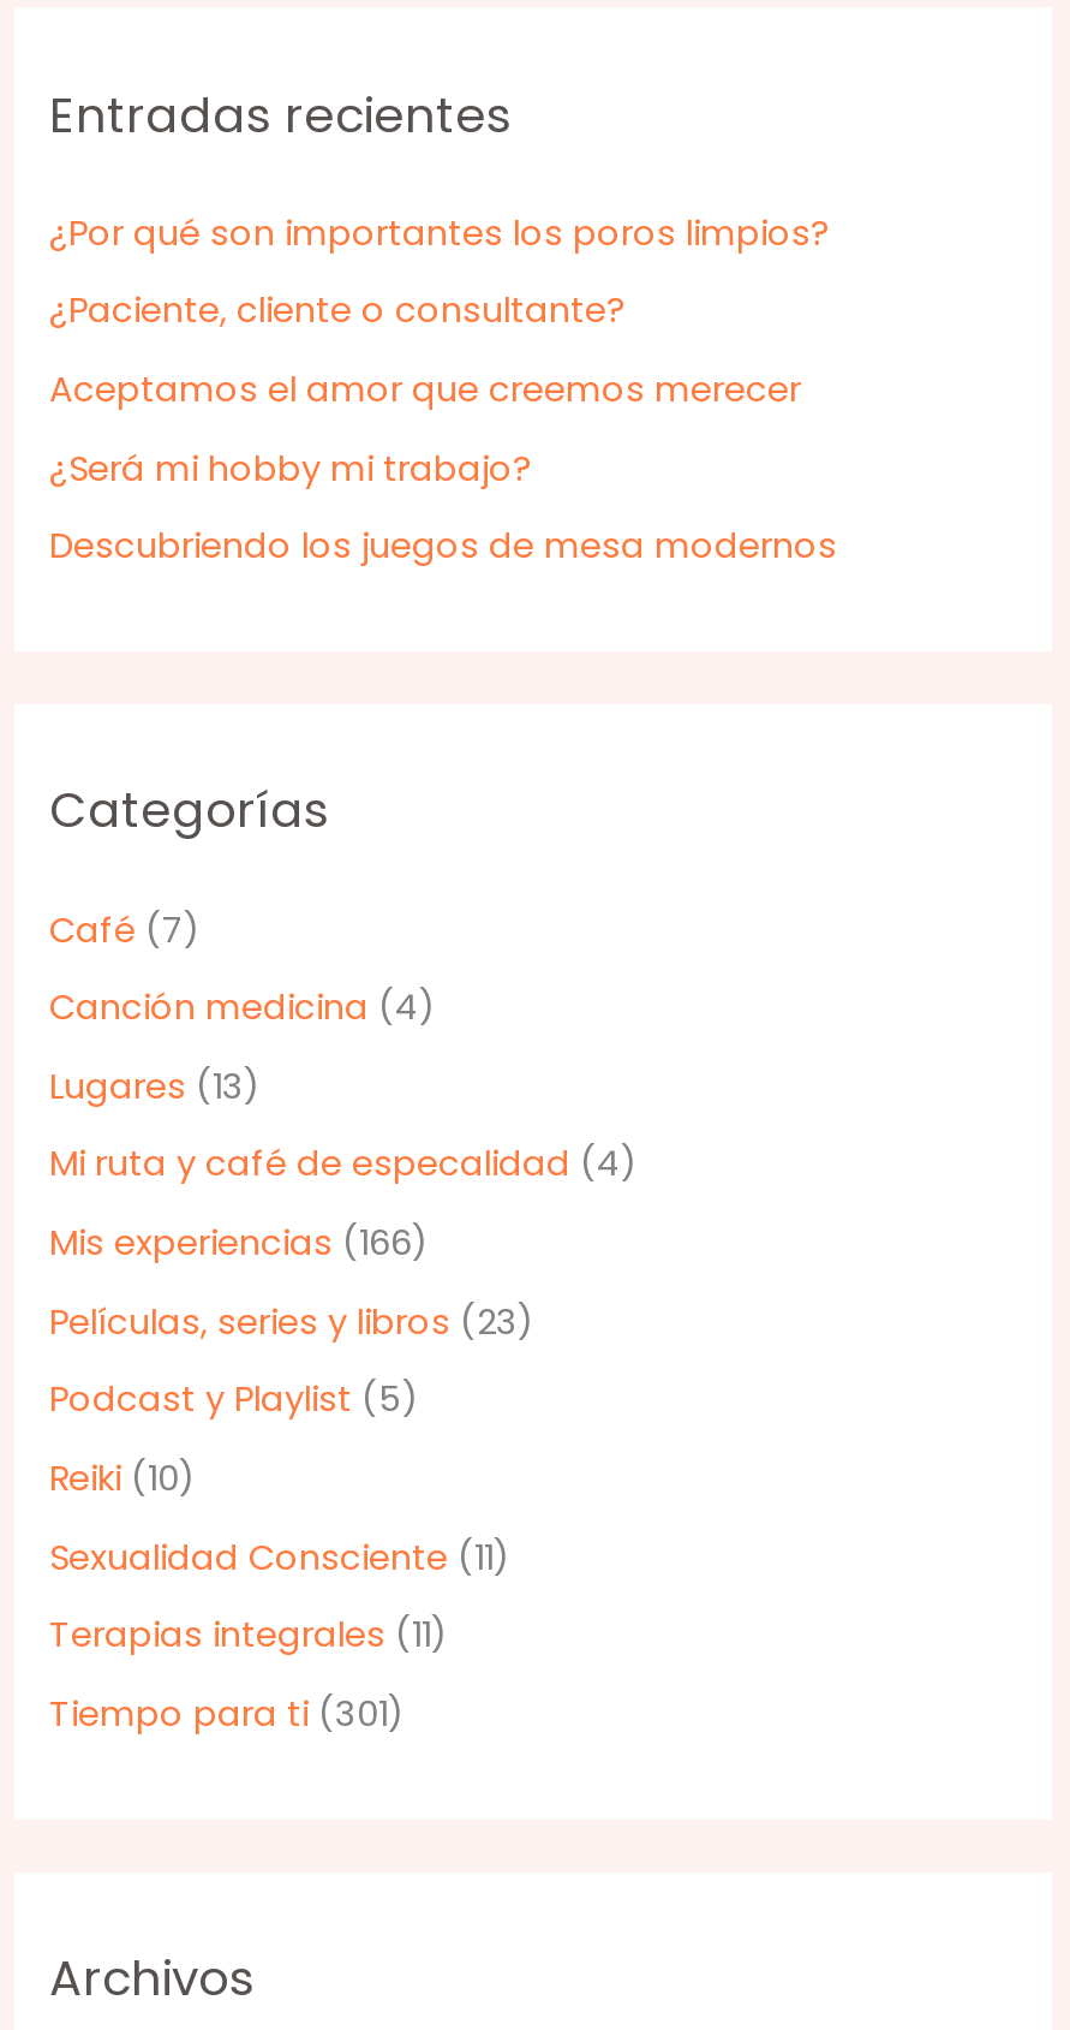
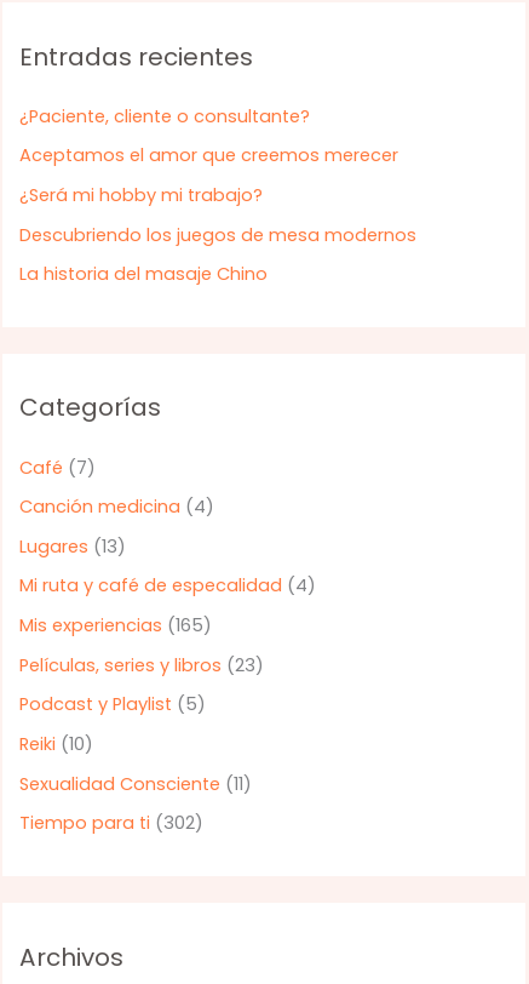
- ¿Por qué son importantes los poros limpios?

+ La historia del masaje Chino

- Mis experiencias (166)
+ Mis experiencias (165)

- Terapias integrales (11)
- Tiempo para ti (301)
+ Tiempo para ti (302)
